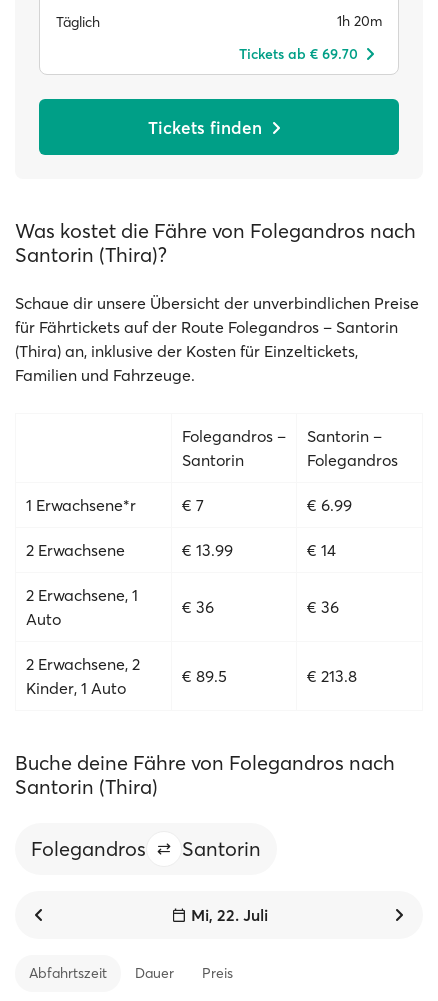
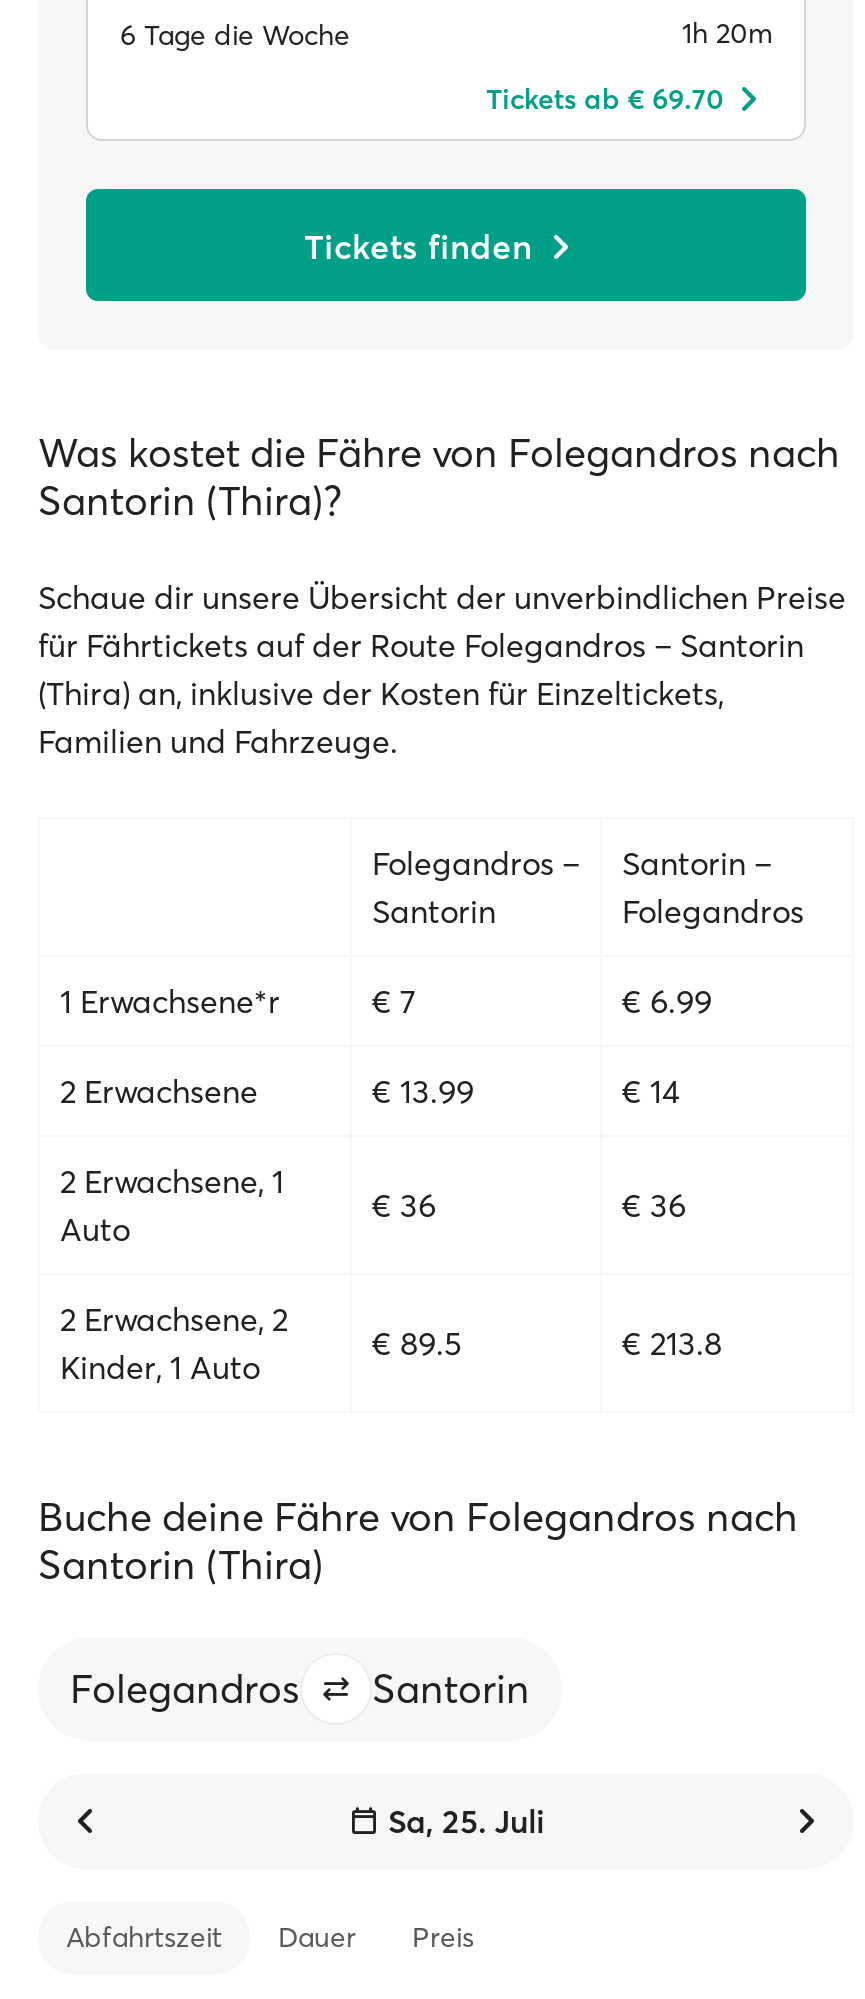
- Täglich
+ 6 Tage die Woche

- Mi, 22. Juli
+ Sa, 25. Juli
